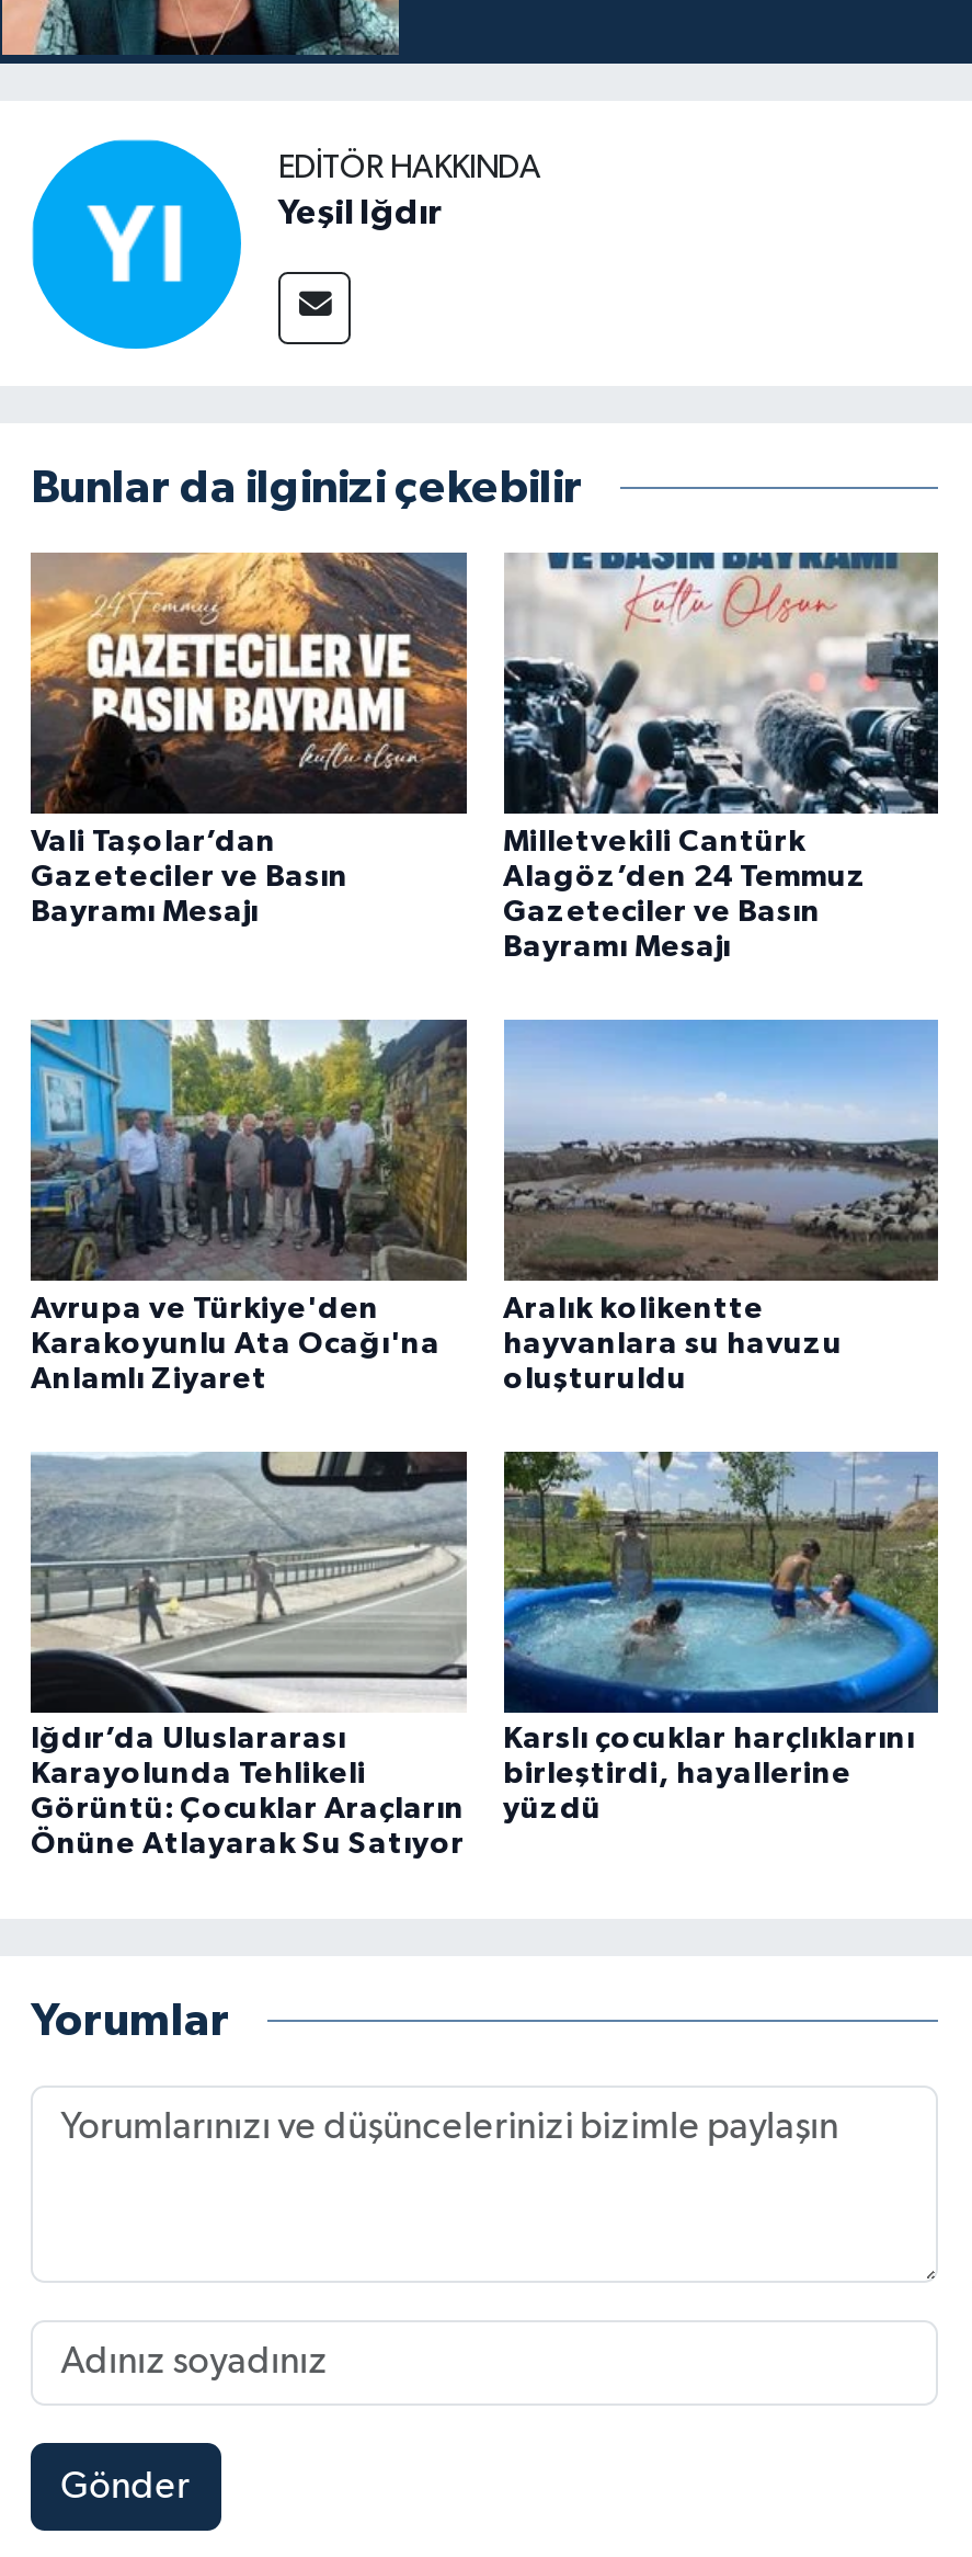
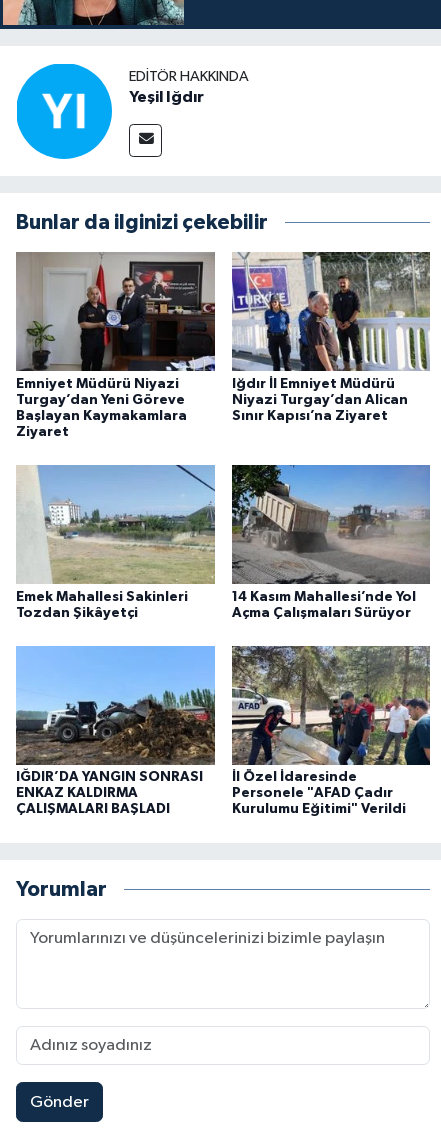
- [image]
- Vali Taşolar’dan
- Gazeteciler ve Basın
- Bayramı Mesajı
+ [image]
+ Emniyet Müdürü Niyazi
+ Turgay’dan Yeni Göreve
+ Başlayan Kaymakamlara
+ Ziyaret

- [image]
- Milletvekili Cantürk
- Alagöz’den 24 Temmuz
- Gazeteciler ve Basın
- Bayramı Mesajı
+ [image]
+ Iğdır İl Emniyet Müdürü
+ Niyazi Turgay’dan Alican
+ Sınır Kapısı’na Ziyaret

- [image]
- Avrupa ve Türkiye'den
- Karakoyunlu Ata Ocağı'na
- Anlamlı Ziyaret
+ [image]
+ Emek Mahallesi Sakinleri
+ Tozdan Şikâyetçi

- [image]
- Aralık kolikentte
- hayvanlara su havuzu
- oluşturuldu
+ [image]
+ 14 Kasım Mahallesi’nde Yol
+ Açma Çalışmaları Sürüyor

- [image]
- Iğdır’da Uluslararası
- Karayolunda Tehlikeli
- Görüntü: Çocuklar Araçların
- Önüne Atlayarak Su Satıyor
+ [image]
+ IĞDIR’DA YANGIN SONRASI
+ ENKAZ KALDIRMA
+ ÇALIŞMALARI BAŞLADI

- [image]
- Karslı çocuklar harçlıklarını
- birleştirdi, hayallerine
- yüzdü
+ [image]
+ İl Özel İdaresinde
+ Personele "AFAD Çadır
+ Kurulumu Eğitimi" Verildi
